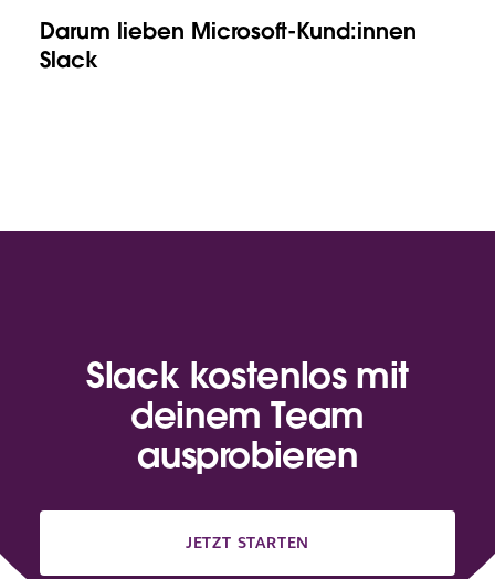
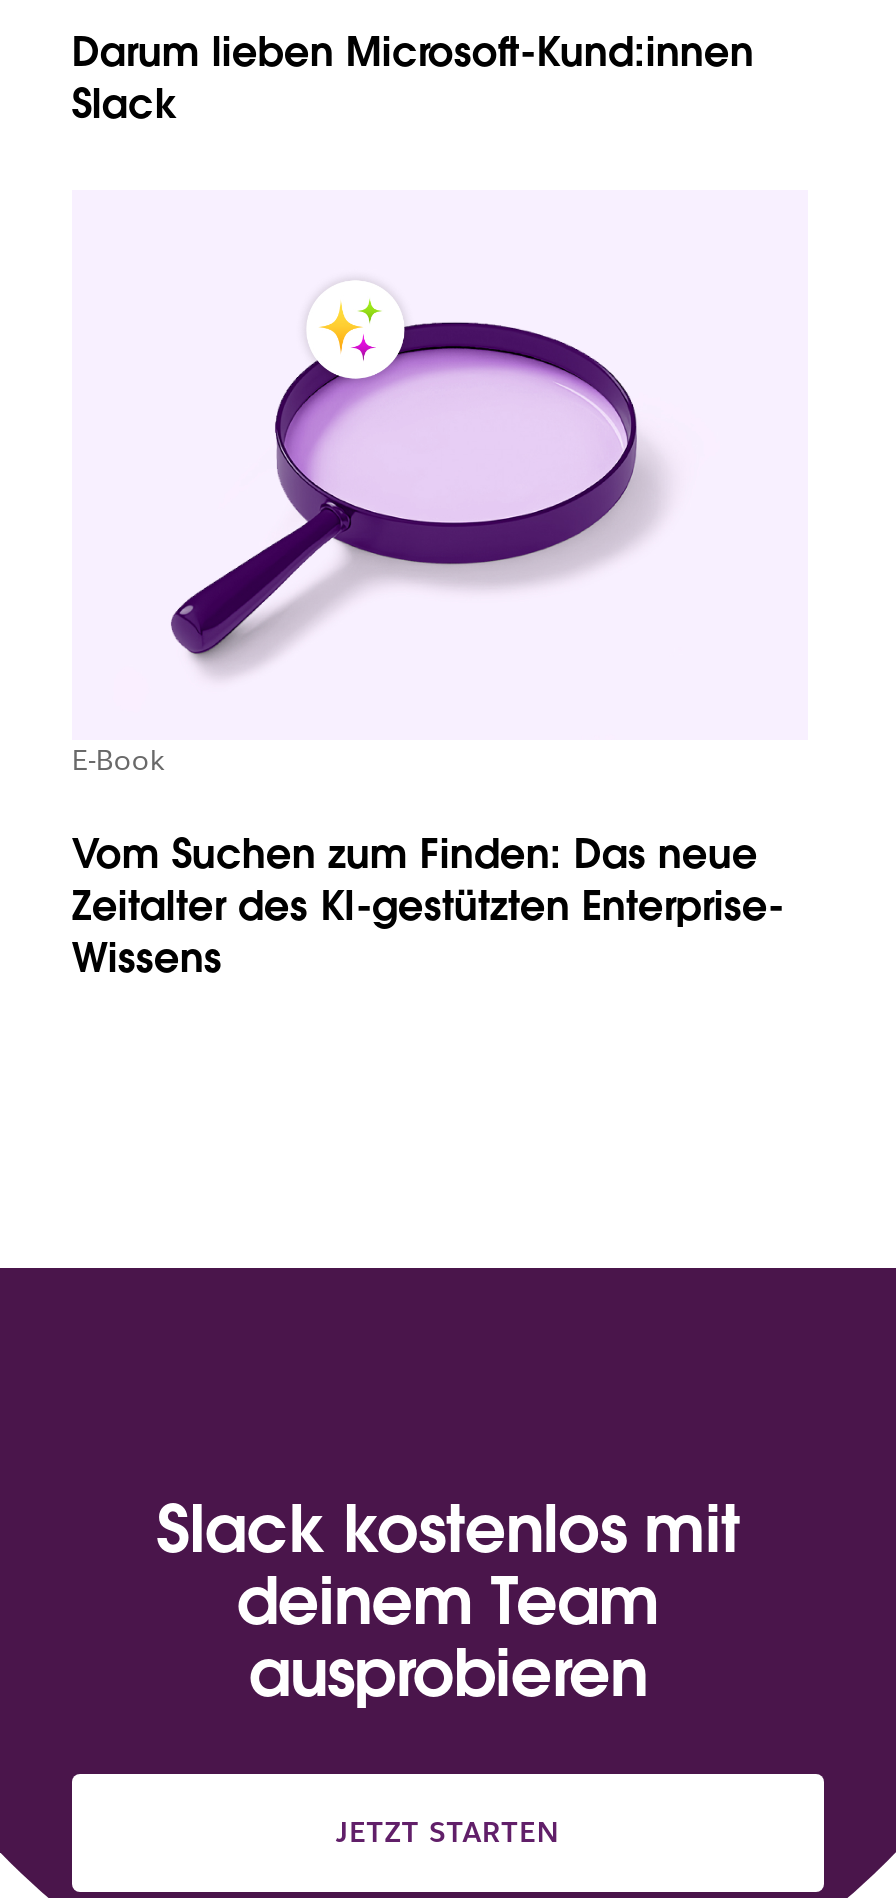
+ [image]
+ E-Book
+ Vom Suchen zum Finden: Das neue
+ Zeitalter des KI-gestützten Enterprise-
+ Wissens
